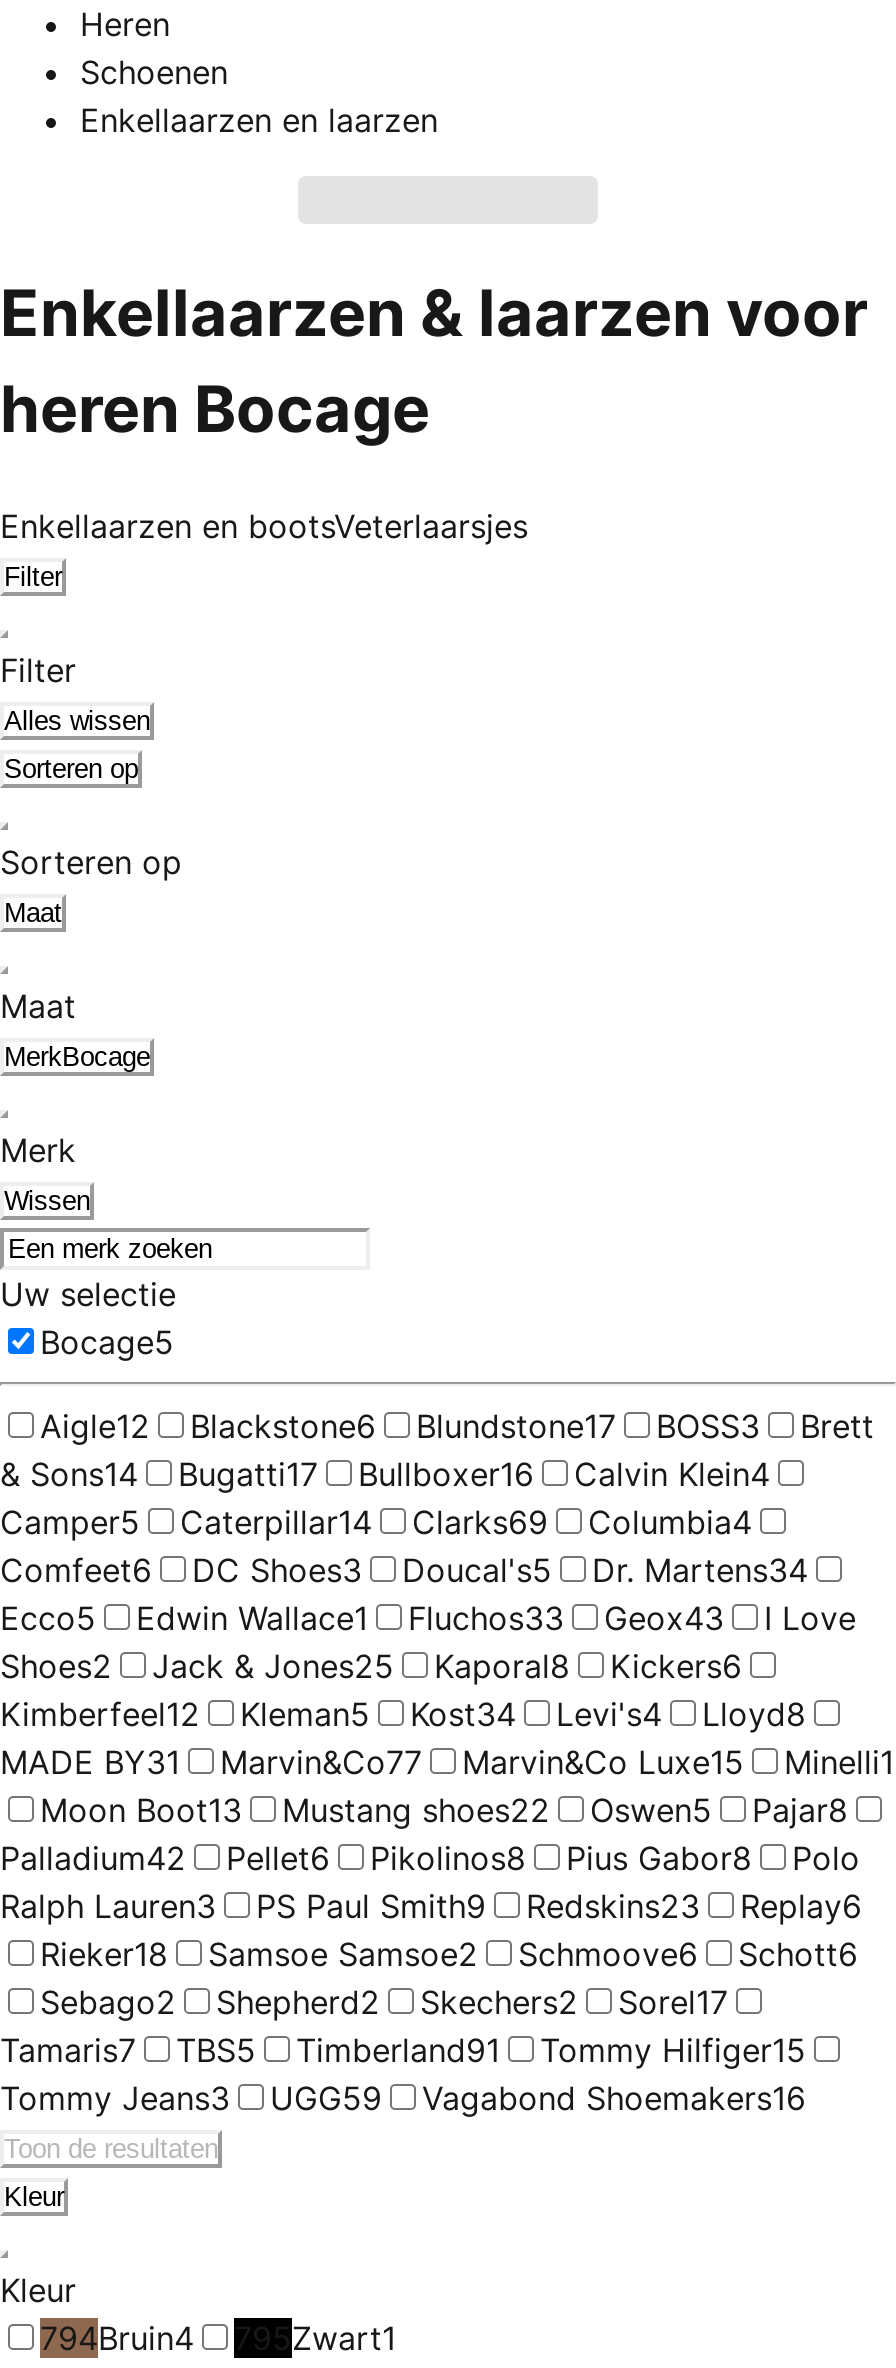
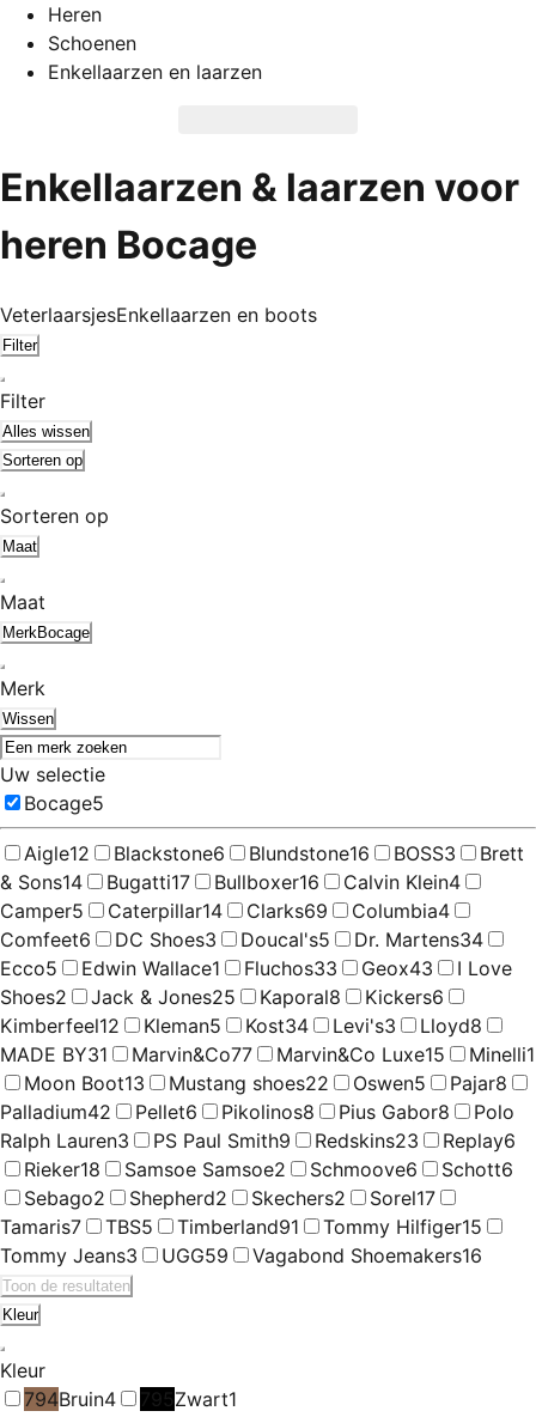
- Enkellaarzen en bootsVeterlaarsjes
+ VeterlaarsjesEnkellaarzen en boots

- Aigle12 Blackstone6 Blundstone17 BOSS3 Brett
+ Aigle12 Blackstone6 Blundstone16 BOSS3 Brett

- Kimberfeel12 Kleman5 Kost34 Levi's4 Lloyd8
+ Kimberfeel12 Kleman5 Kost34 Levi's3 Lloyd8
